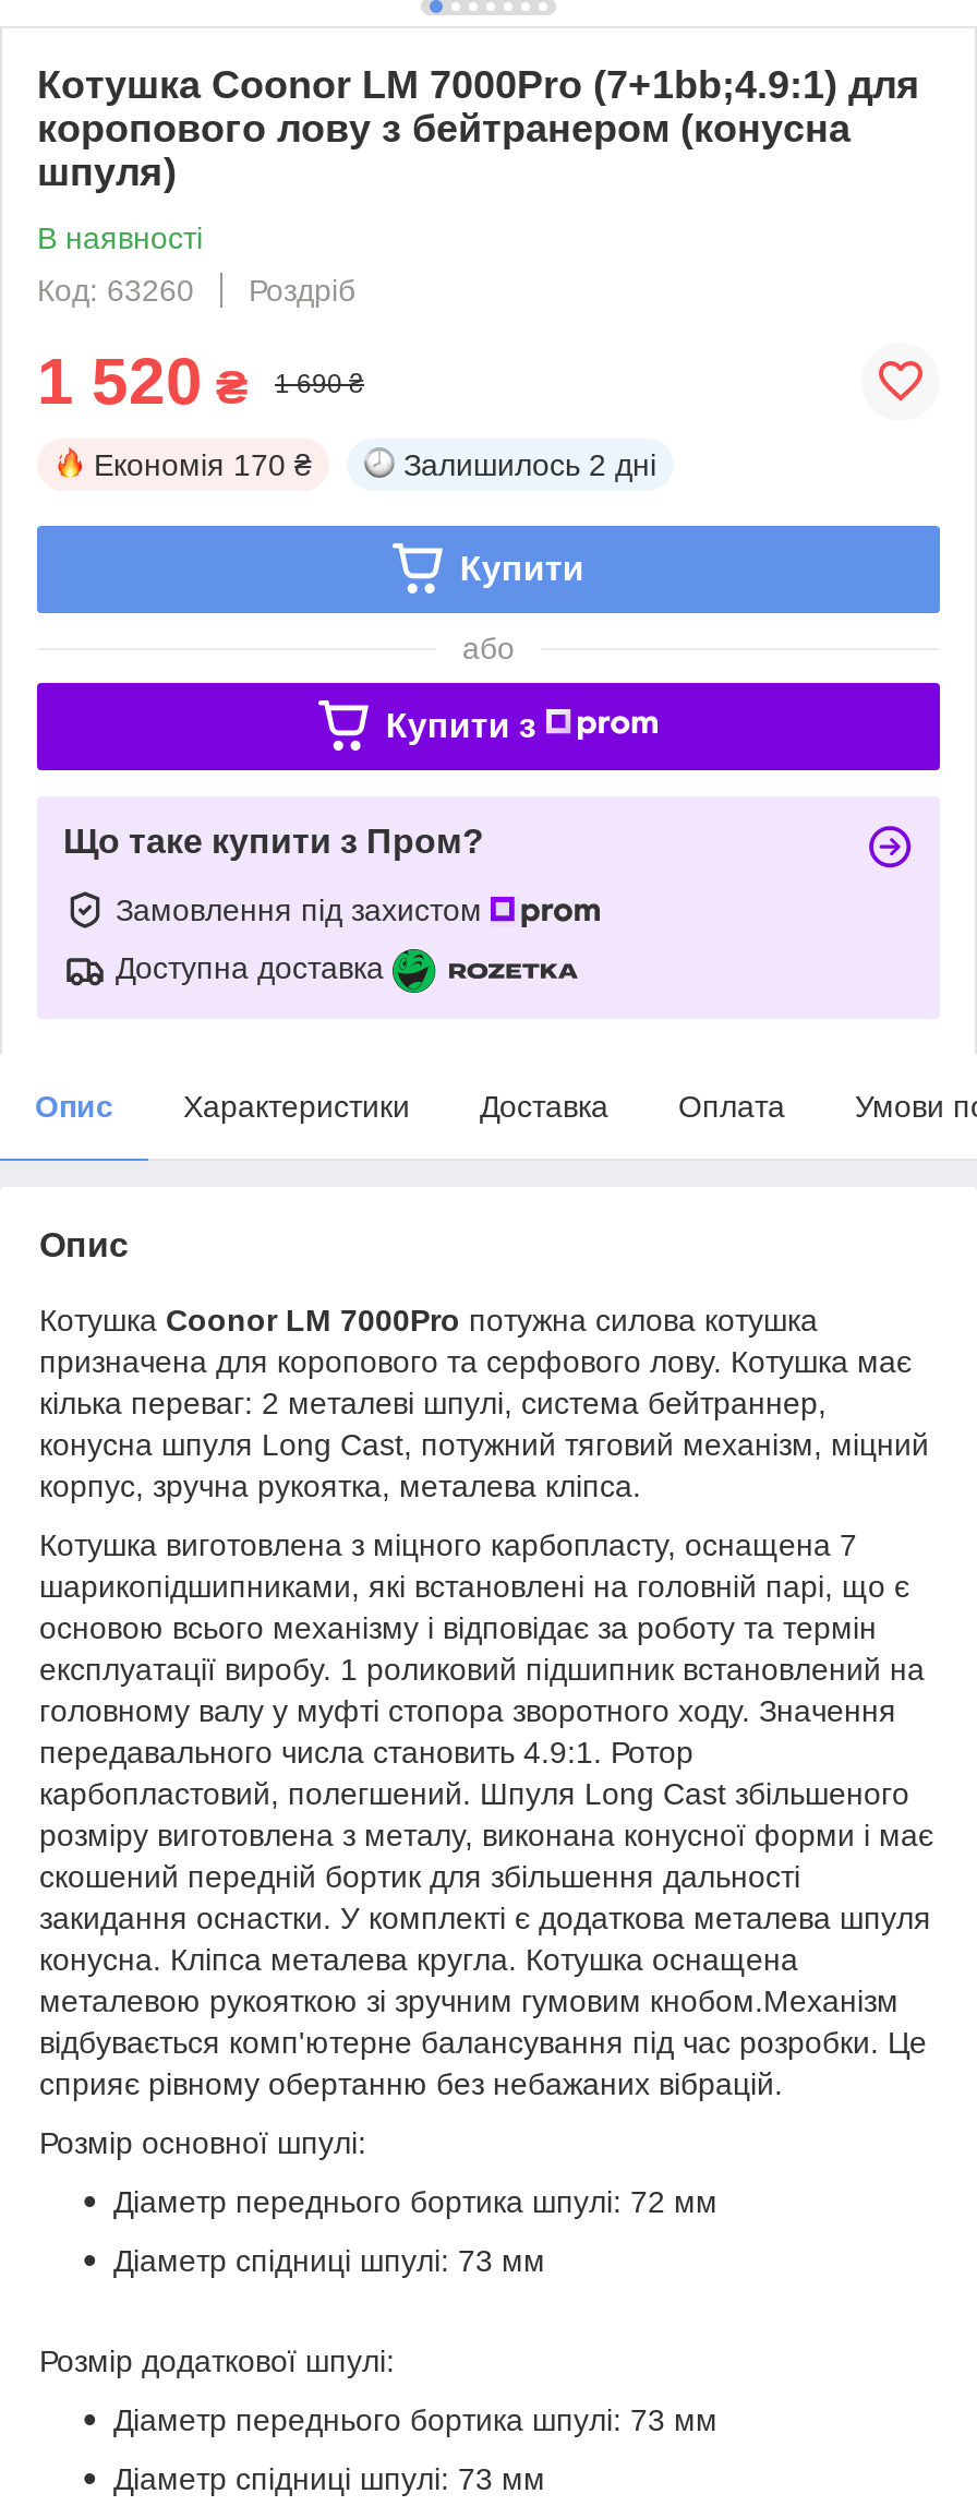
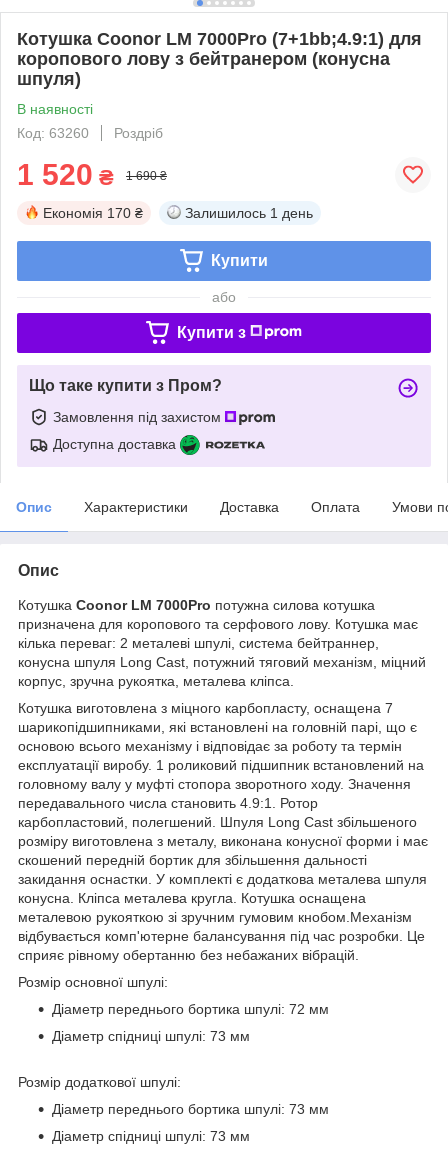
- Залишилось 2 дні
+ Залишилось 1 день
